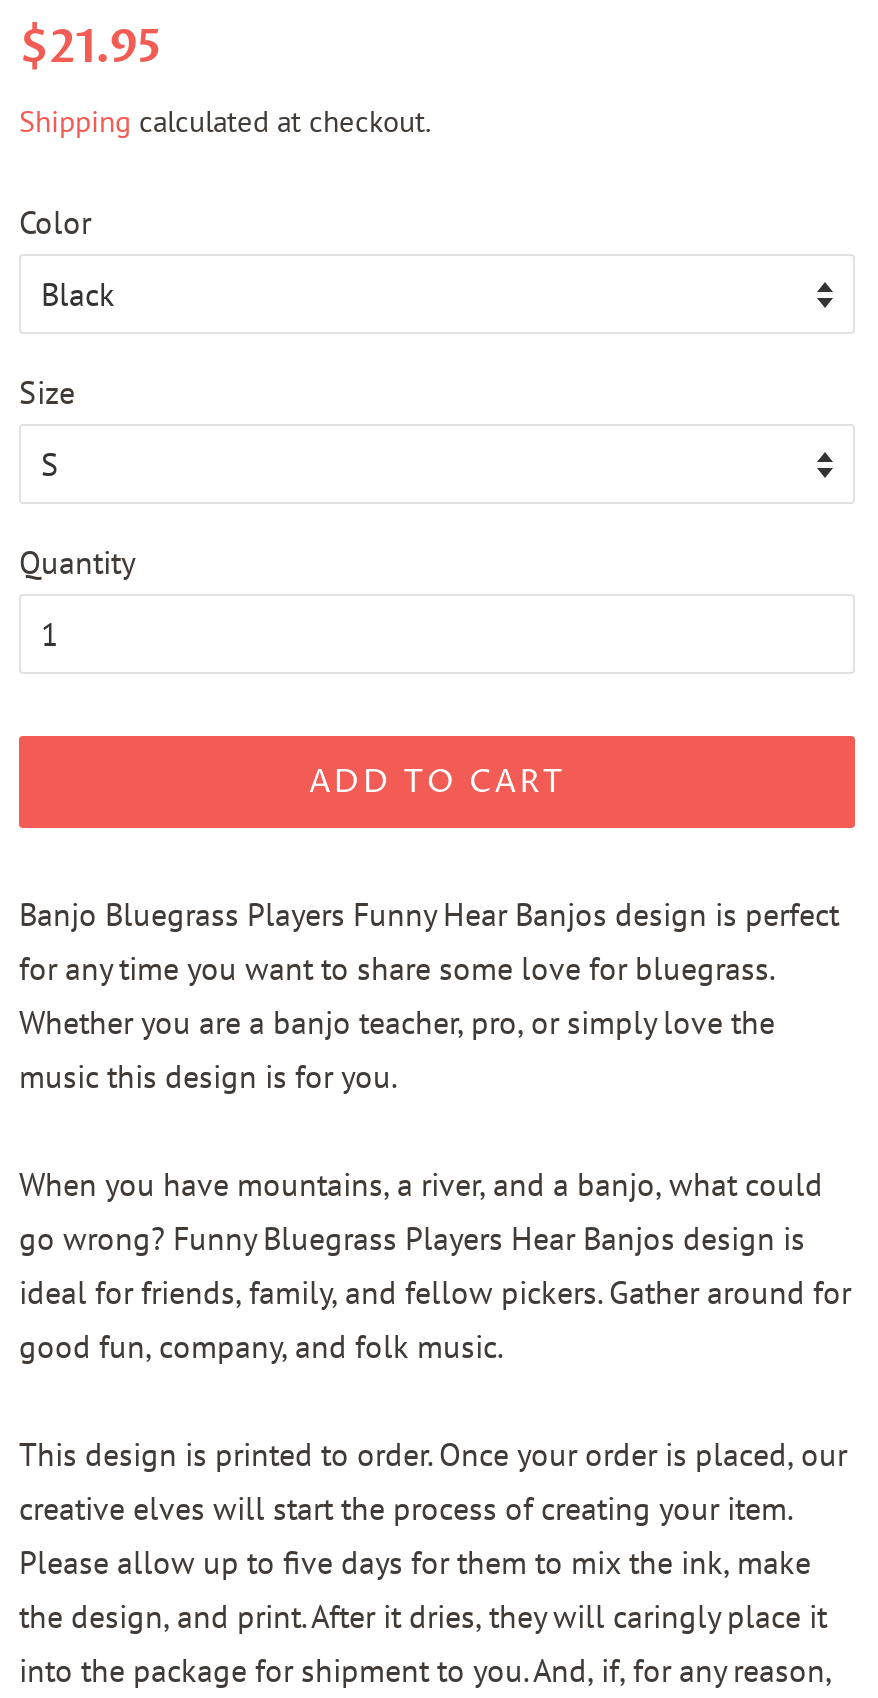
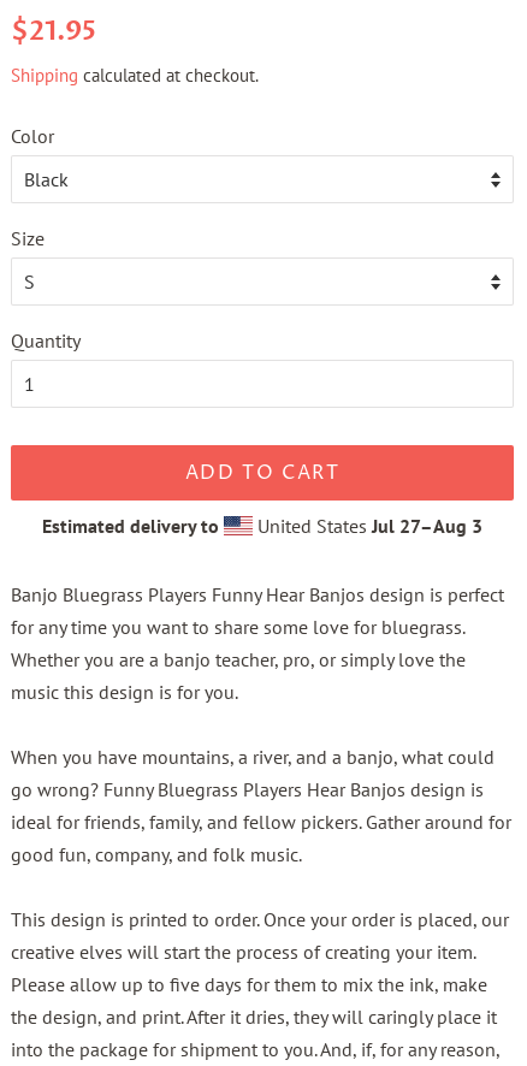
+ Estimated delivery to
+ United States Jul 27–Aug 3
